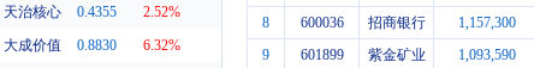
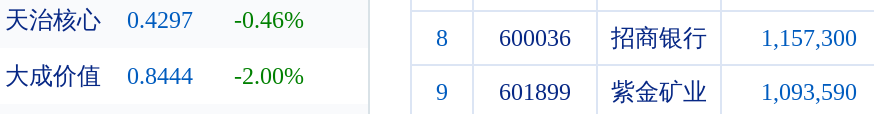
- 0.4355
+ 0.4297

- 2.52%
+ -0.46%

- 0.8830
+ 0.8444

- 6.32%
+ -2.00%
